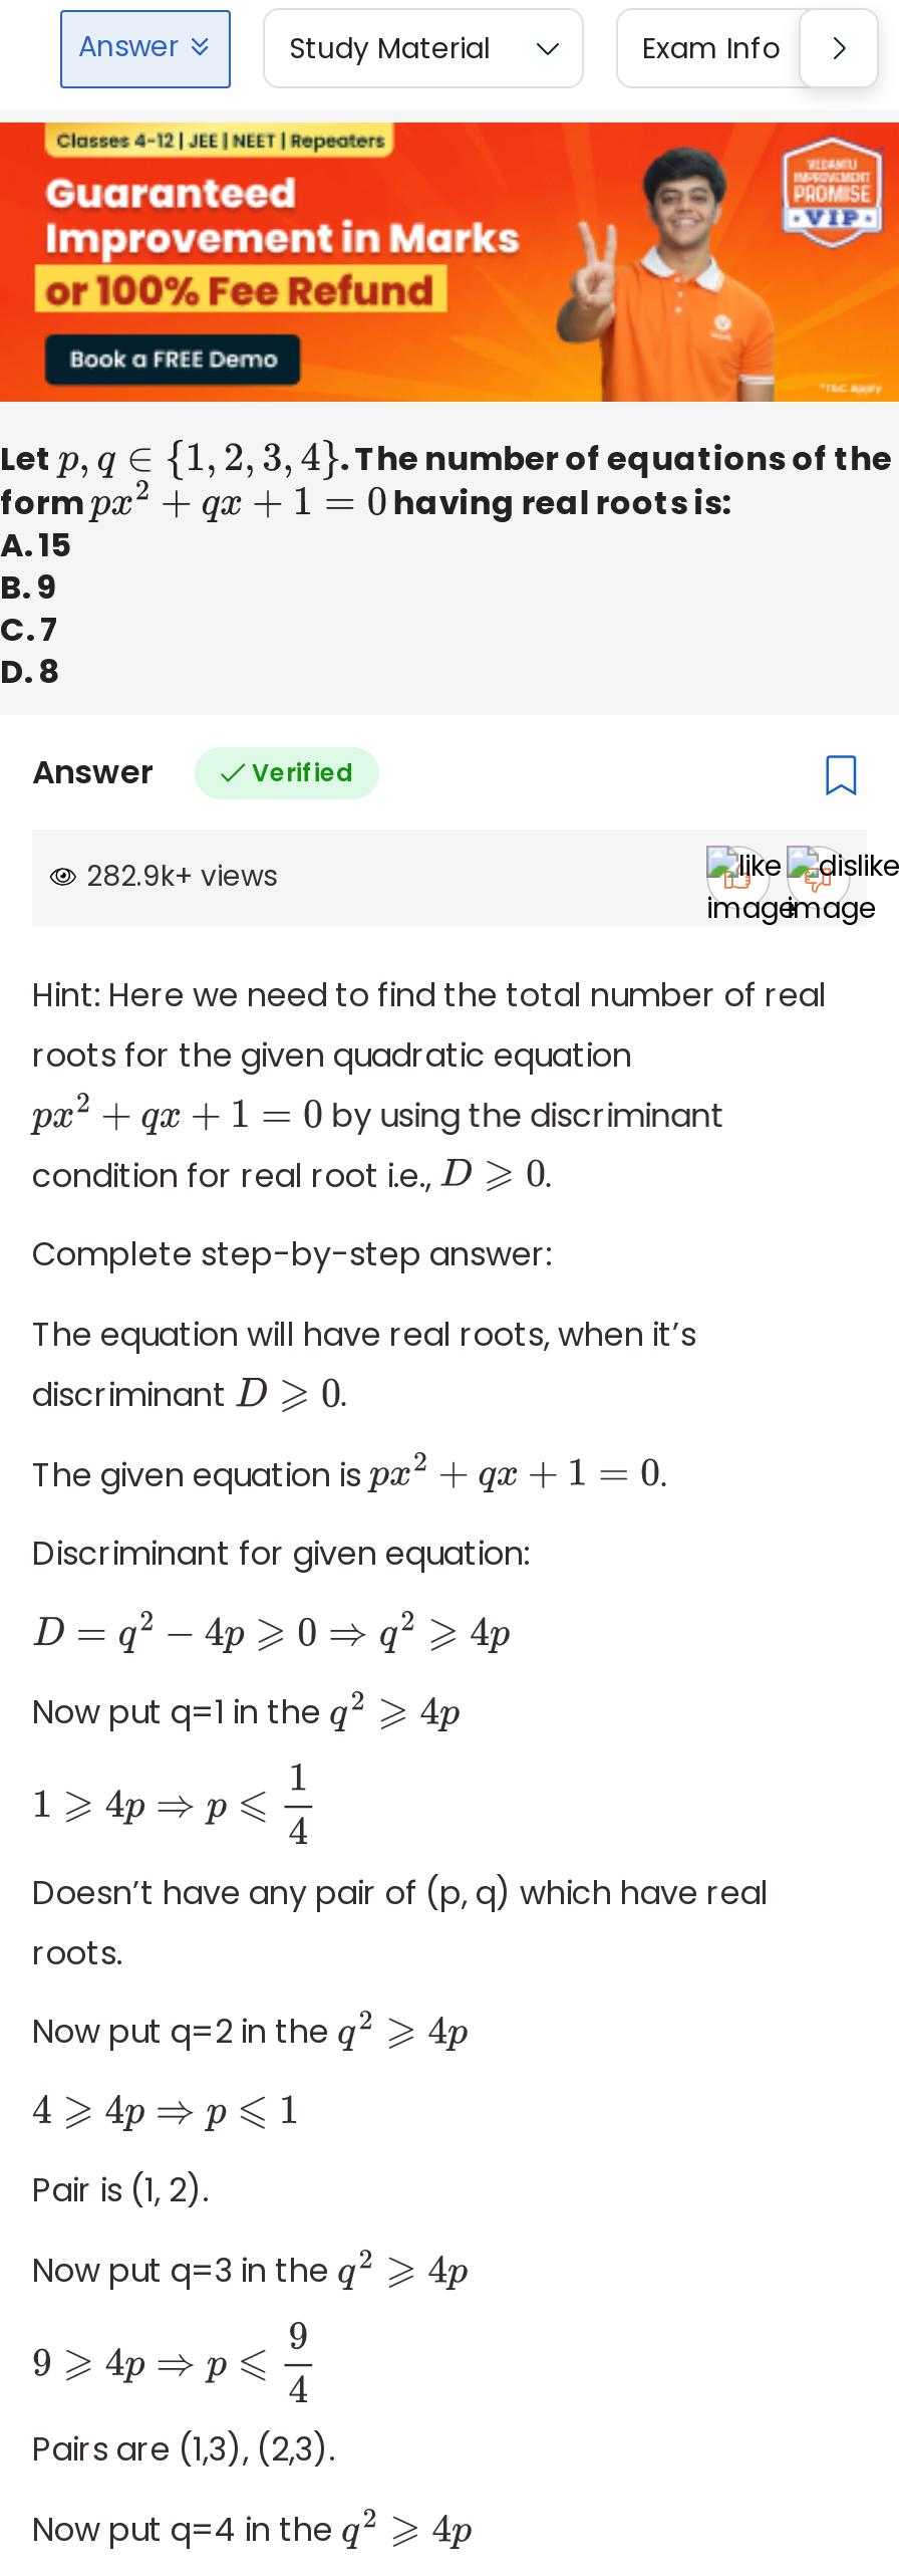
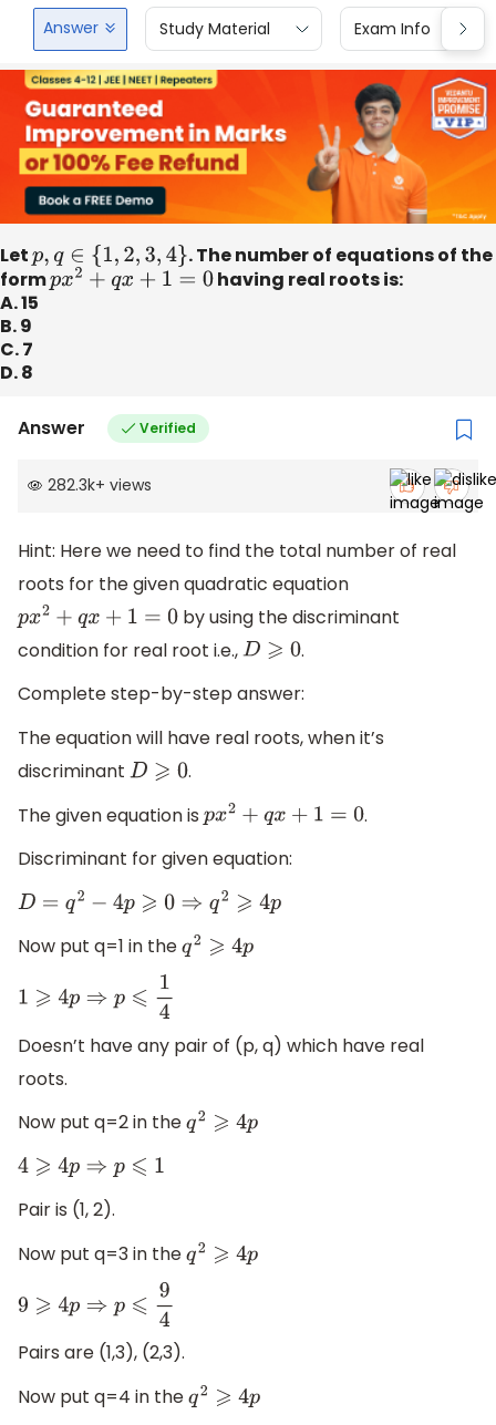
- 282.9k+ views
+ 282.3k+ views
